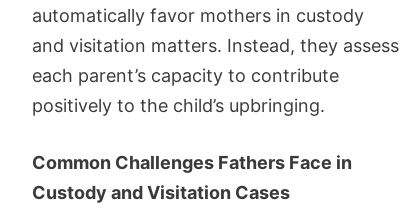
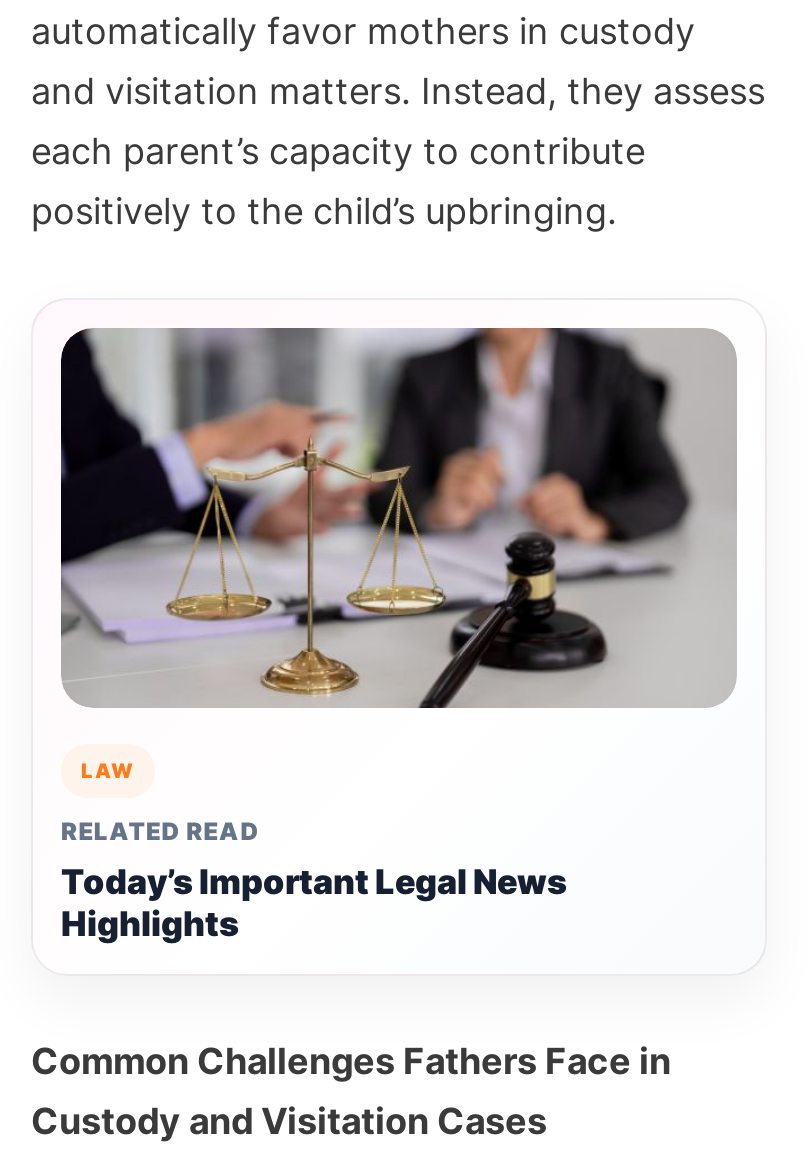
+ [image]
+ LAW
+ RELATED READ
+ Today’s Important Legal News
+ Highlights
